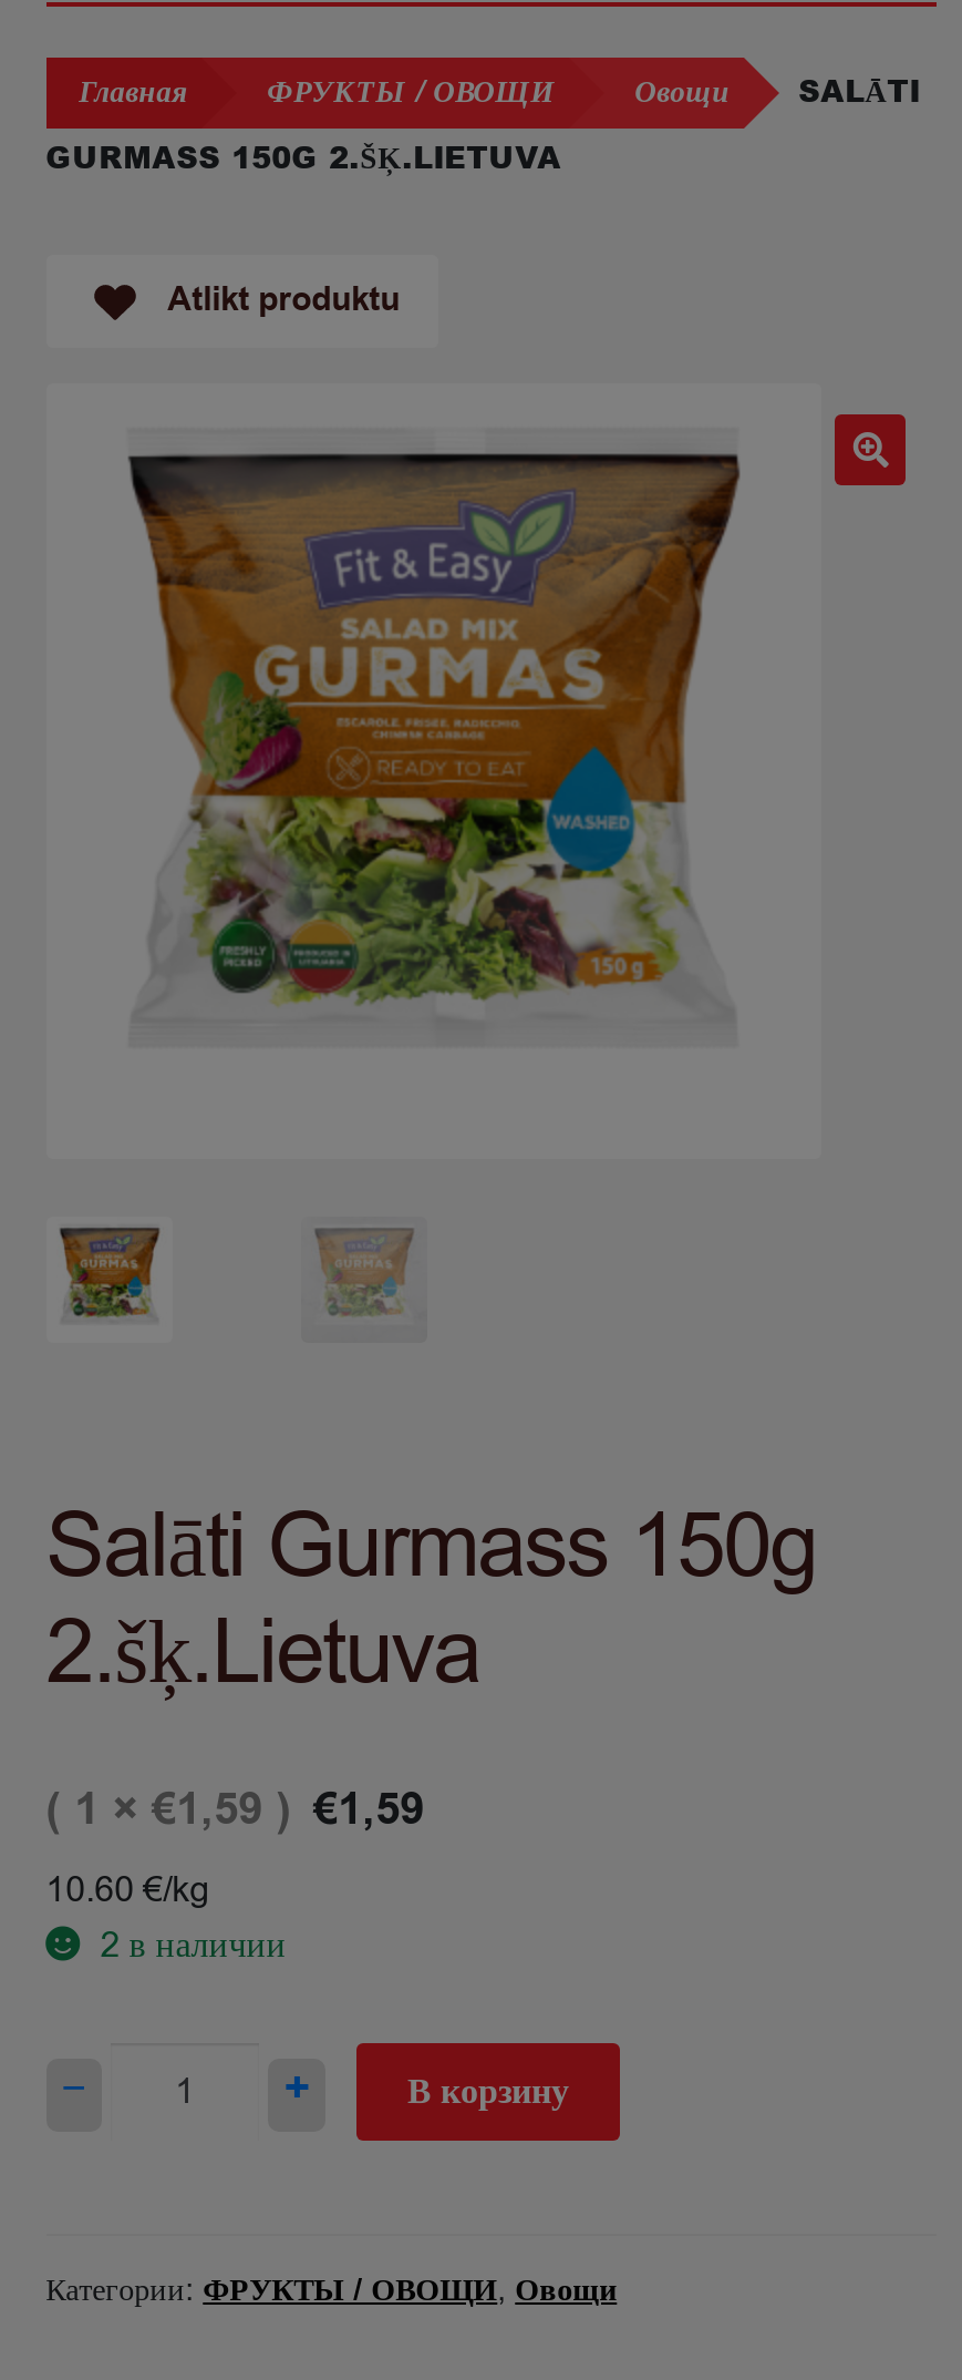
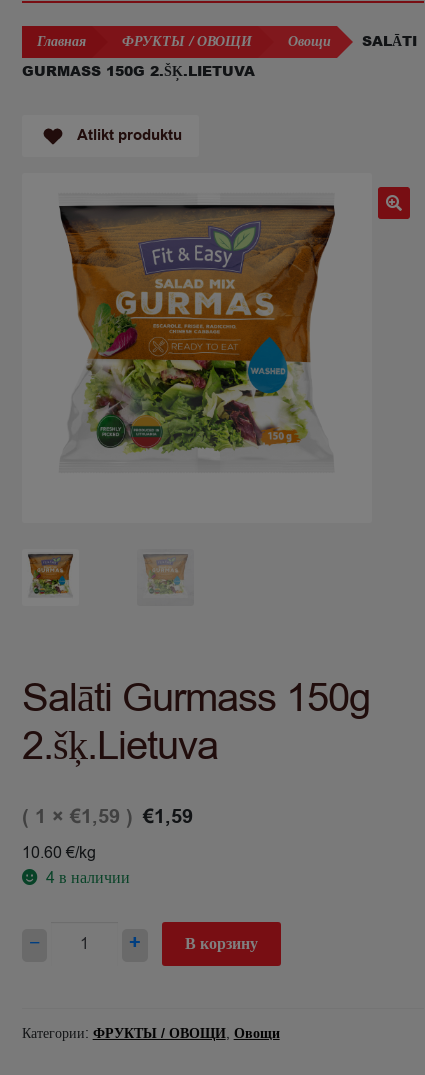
- 2 в наличии
+ 4 в наличии
